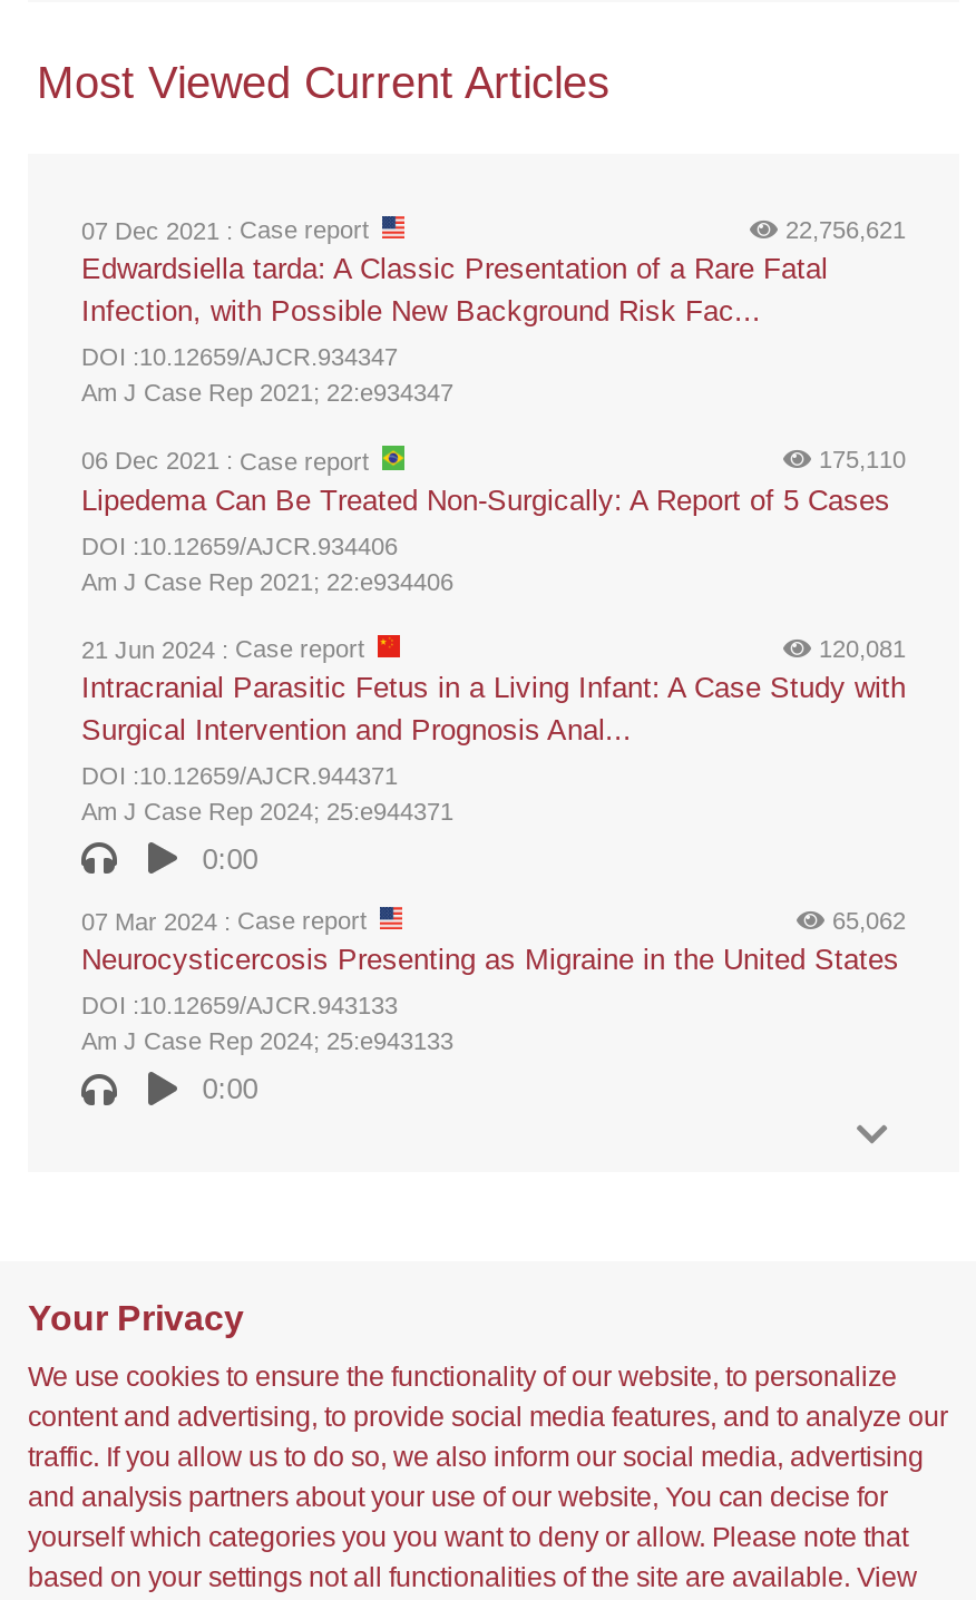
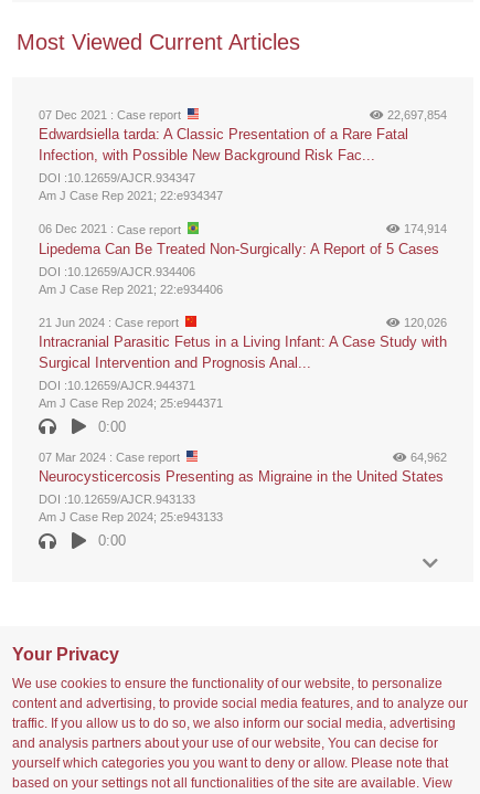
- 22,756,621
+ 22,697,854

- 175,110
+ 174,914

- 120,081
+ 120,026

- 65,062
+ 64,962
